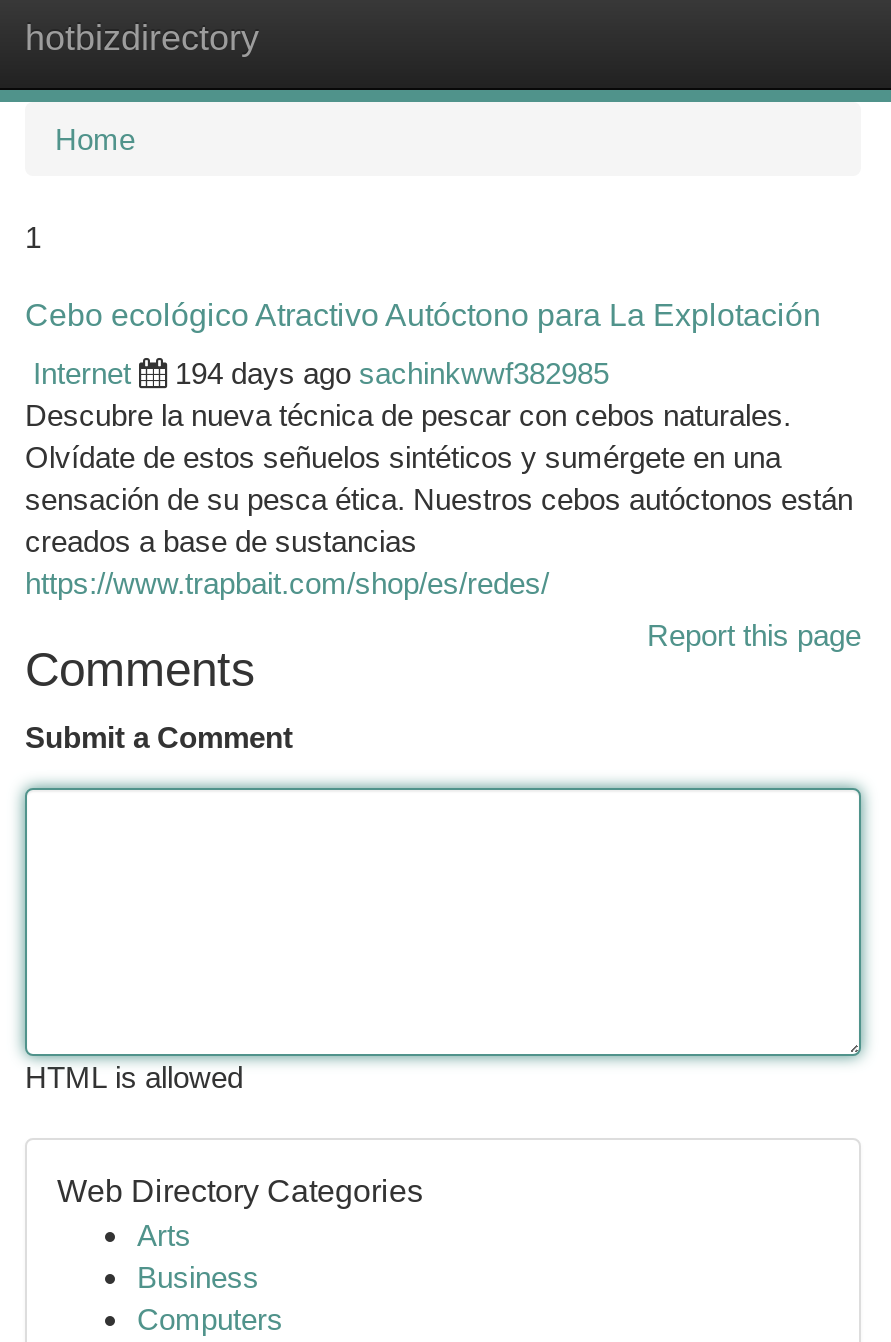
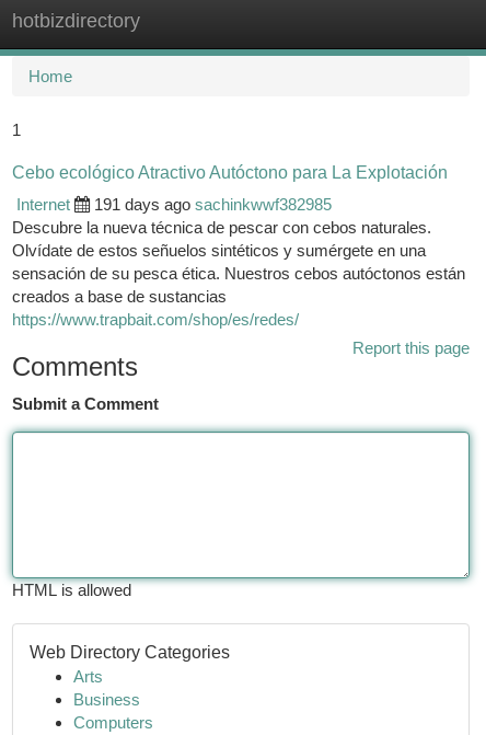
- 194 days ago sachinkwwf382985
+ 191 days ago sachinkwwf382985
